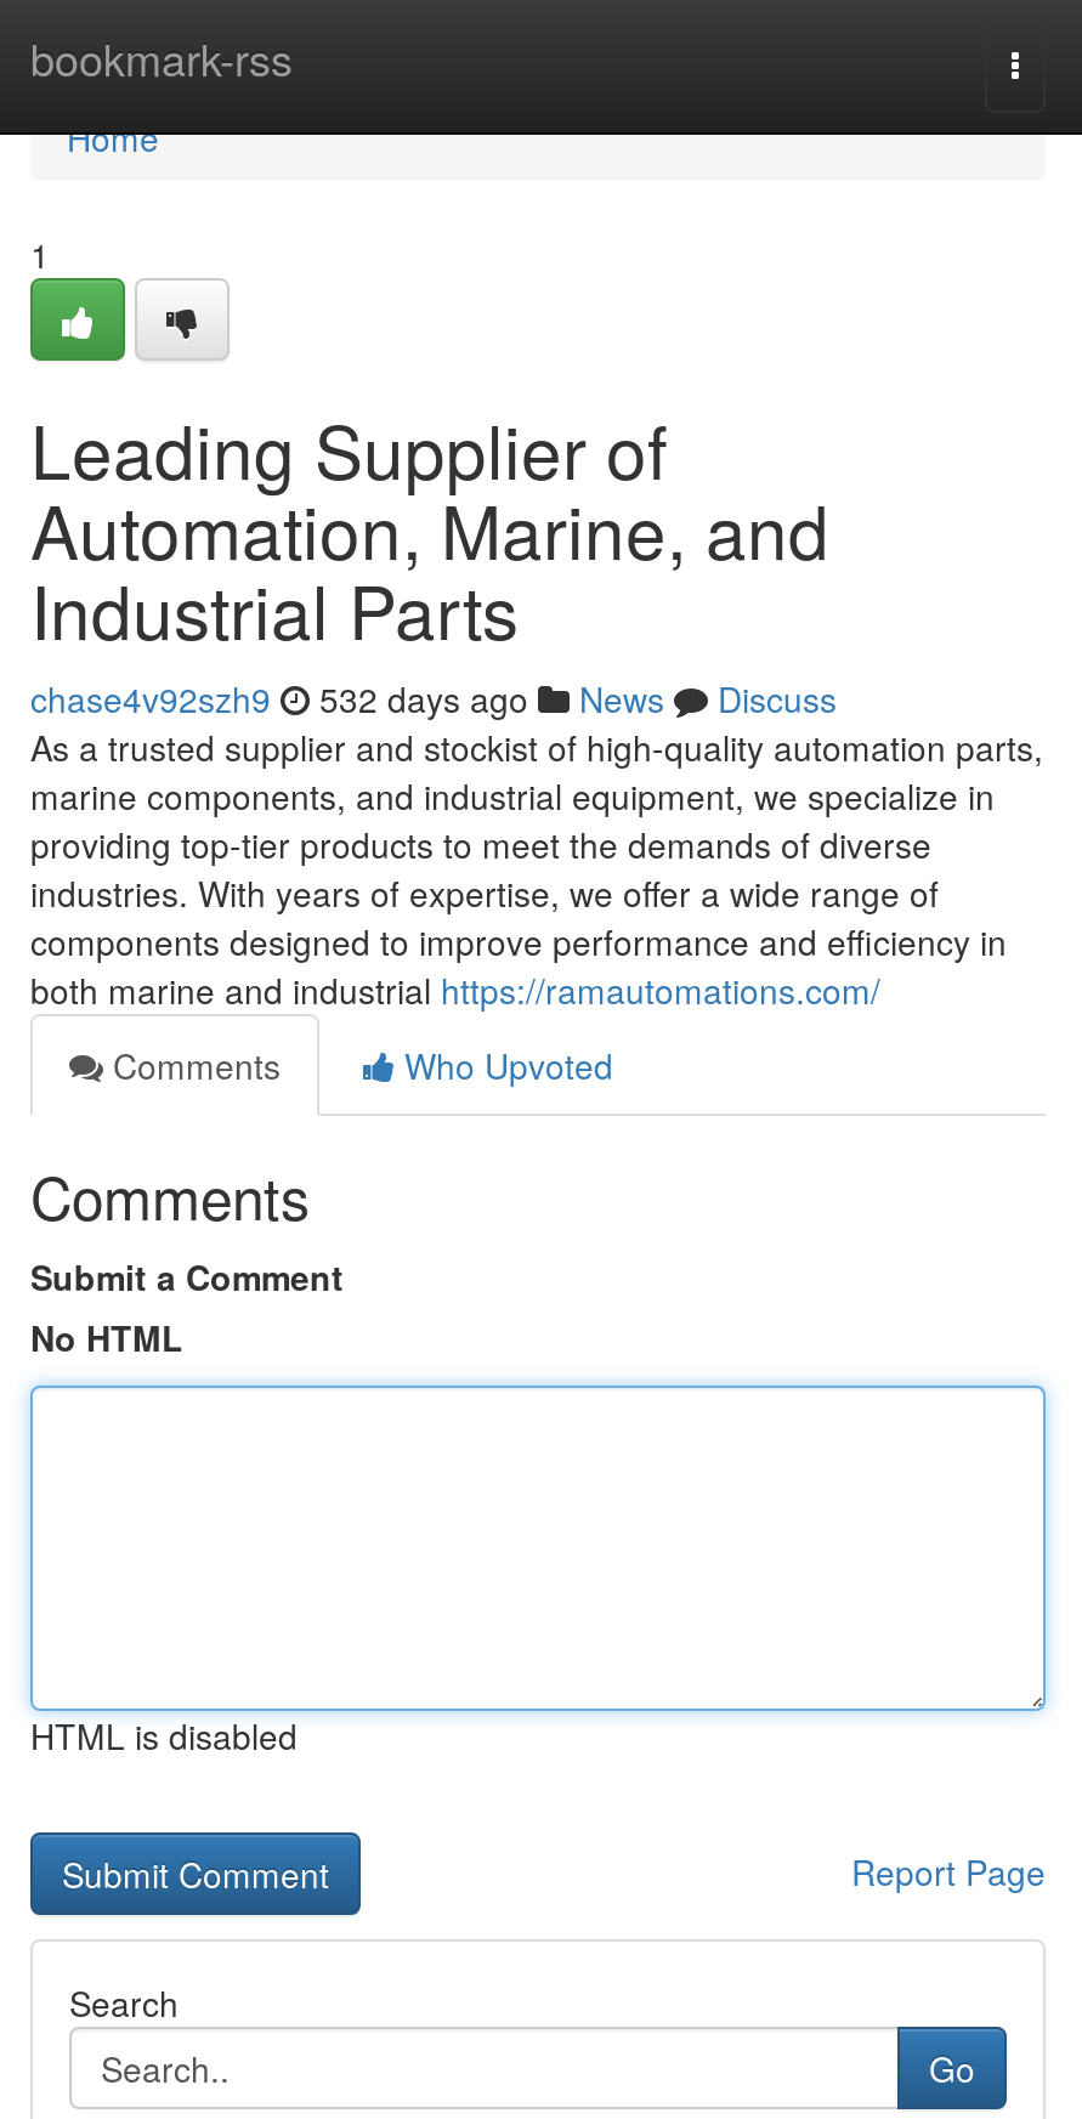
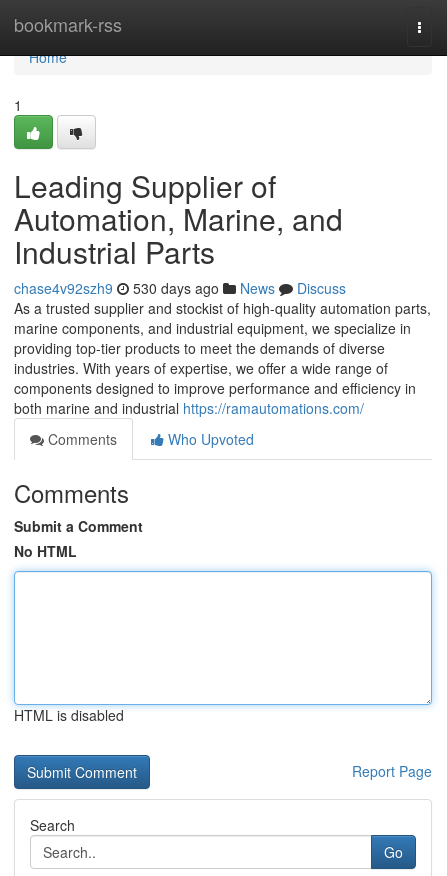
- chase4v92szh9 532 days ago News Discuss
+ chase4v92szh9 530 days ago News Discuss
